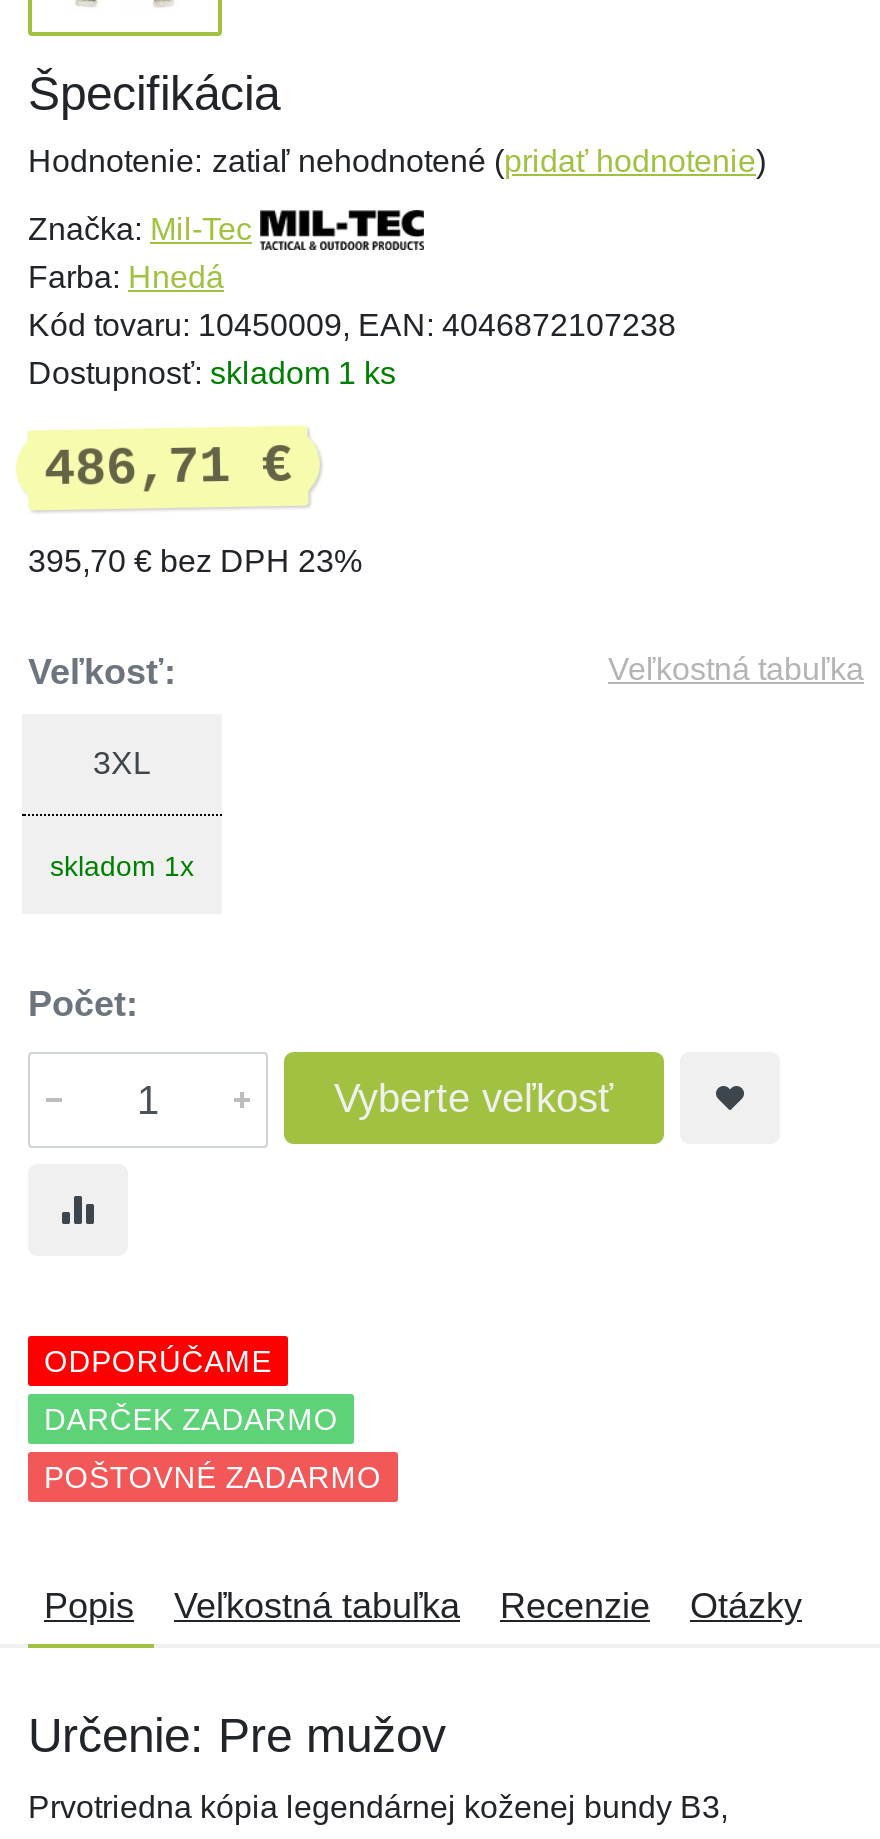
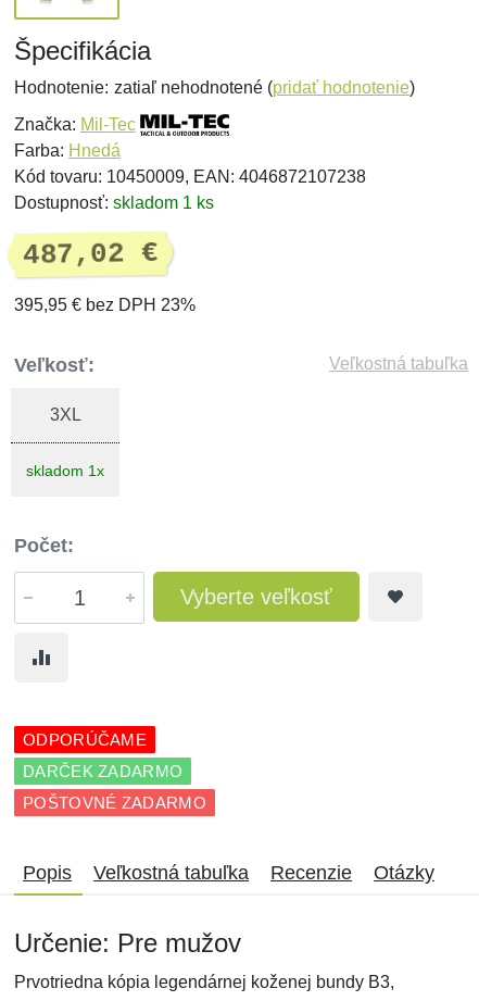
- 486,71 €
+ 487,02 €

- 395,70 € bez DPH 23%
+ 395,95 € bez DPH 23%
